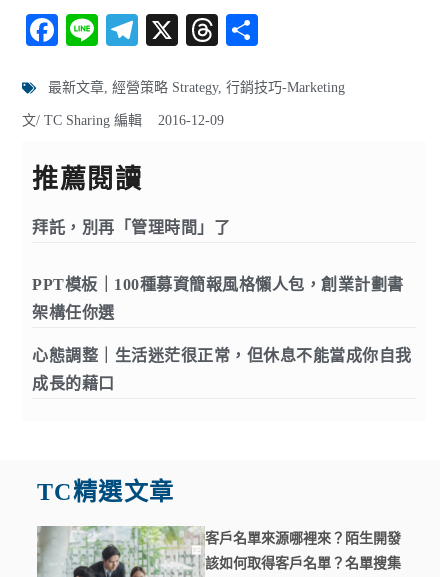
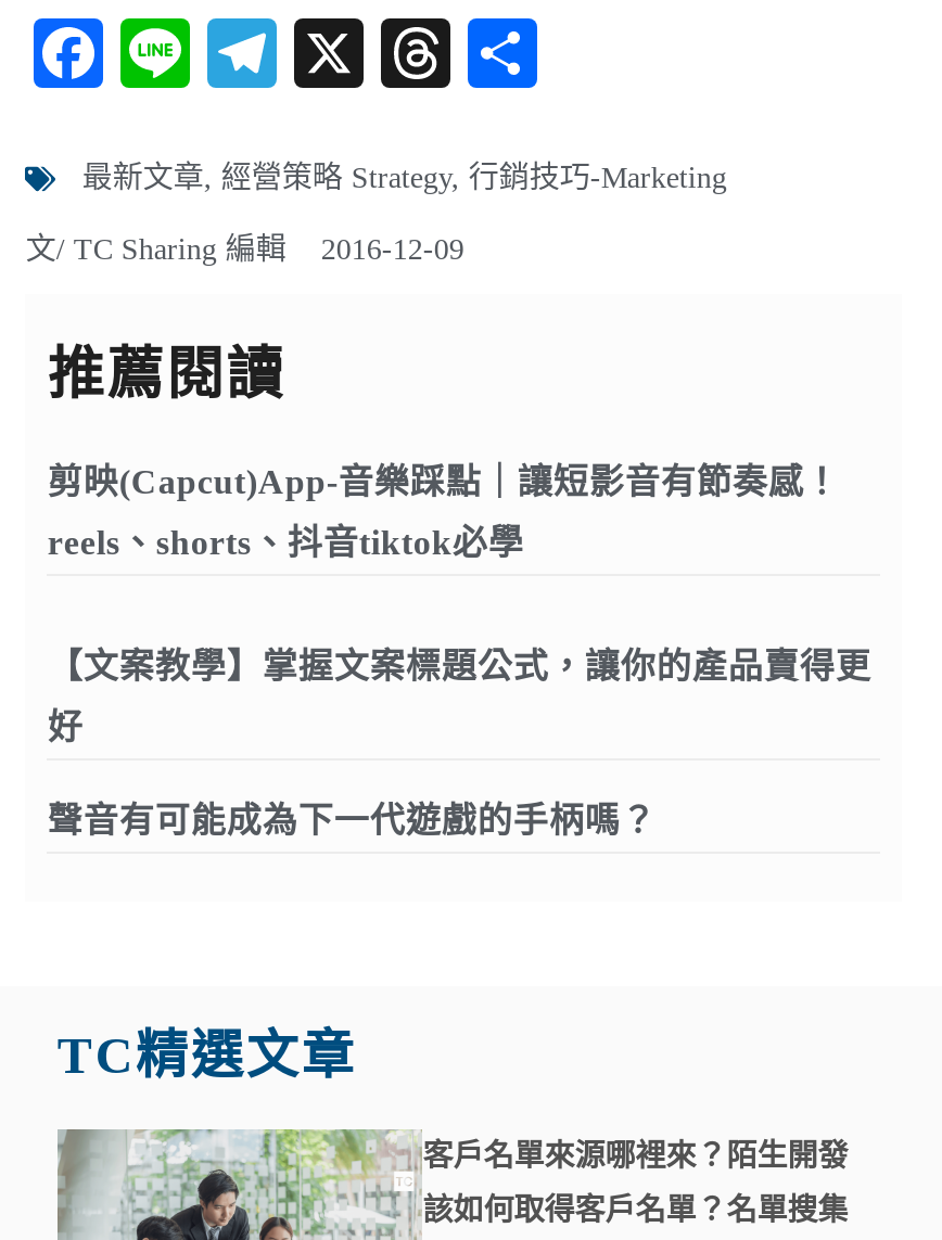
- 拜託，別再「管理時間」了
+ 剪映(Capcut)App-音樂踩點｜讓短影音有節奏感！

- PPT模板｜100種募資簡報風格懶人包，創業計劃書
+ reels、shorts、抖音tiktok必學

- 架構任你選
+ 【文案教學】掌握文案標題公式，讓你的產品賣得更

- 心態調整｜生活迷茫很正常，但休息不能當成你自我
+ 好

- 成長的藉口
+ 聲音有可能成為下一代遊戲的手柄嗎？
